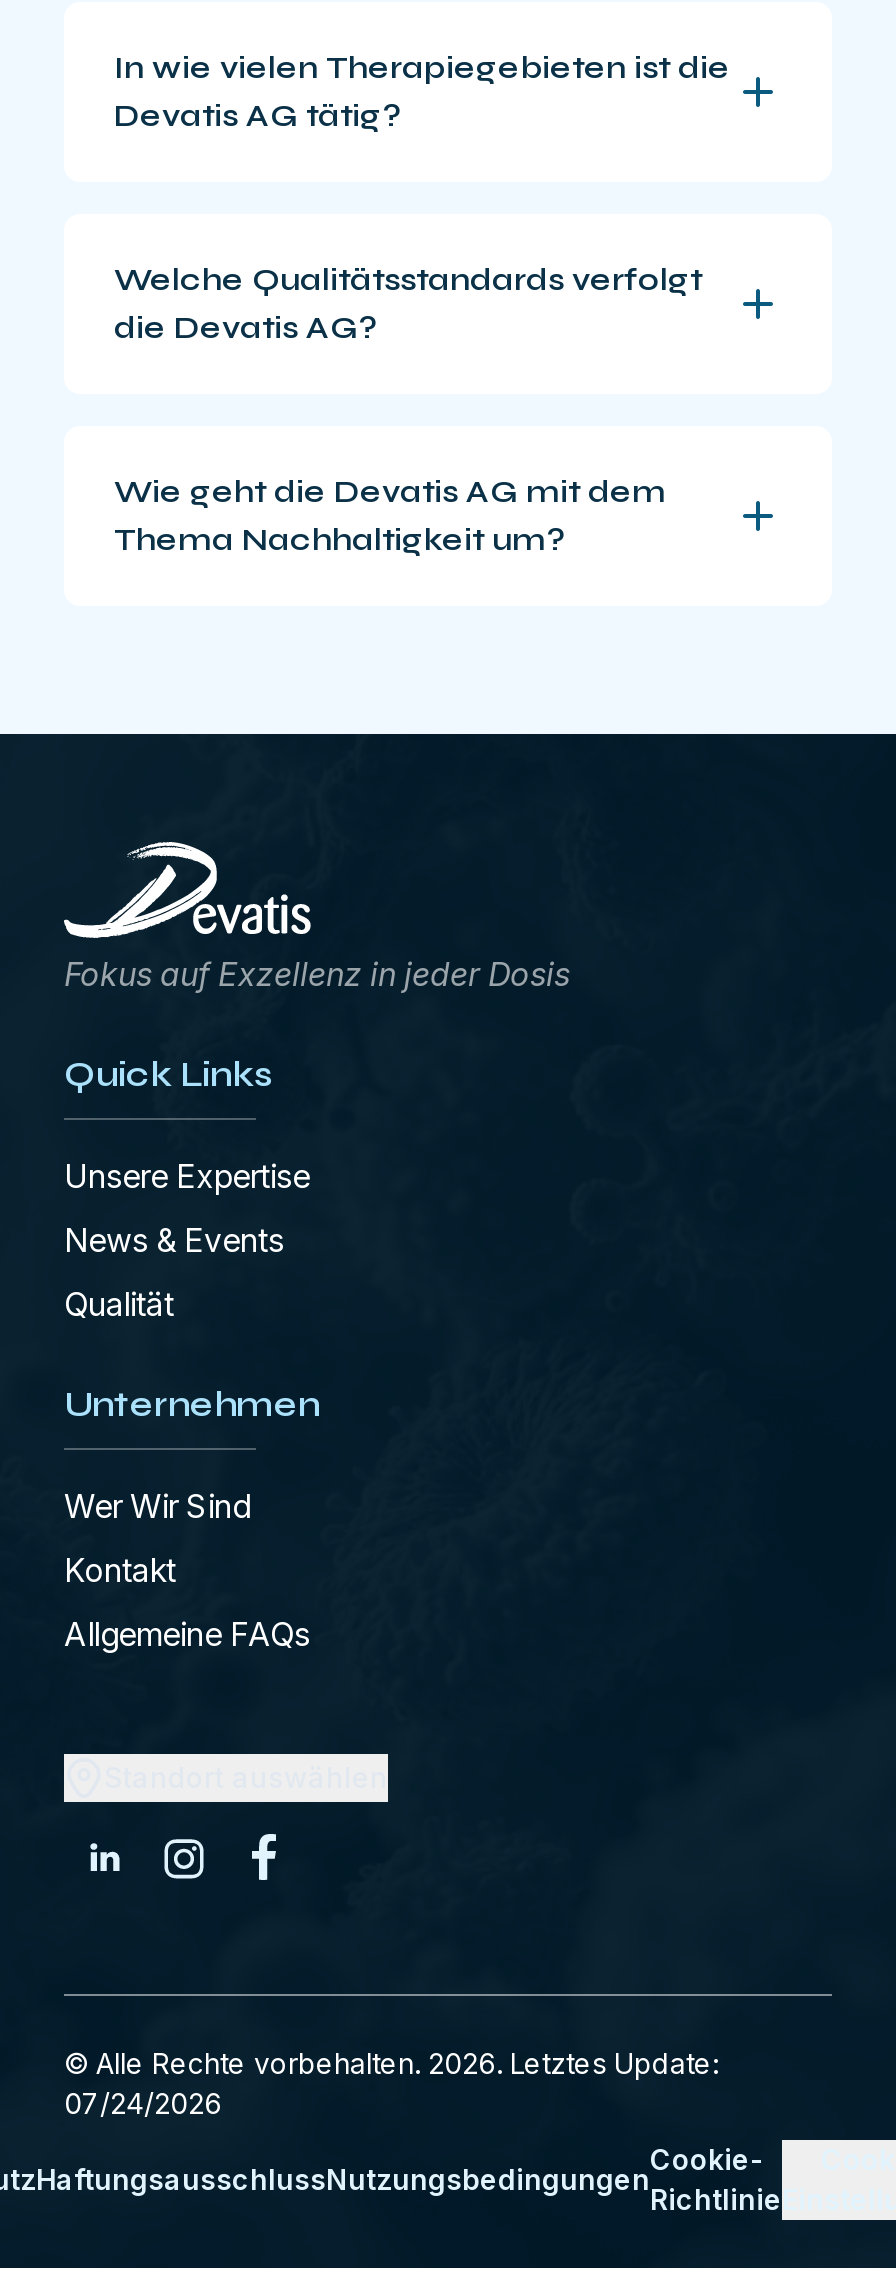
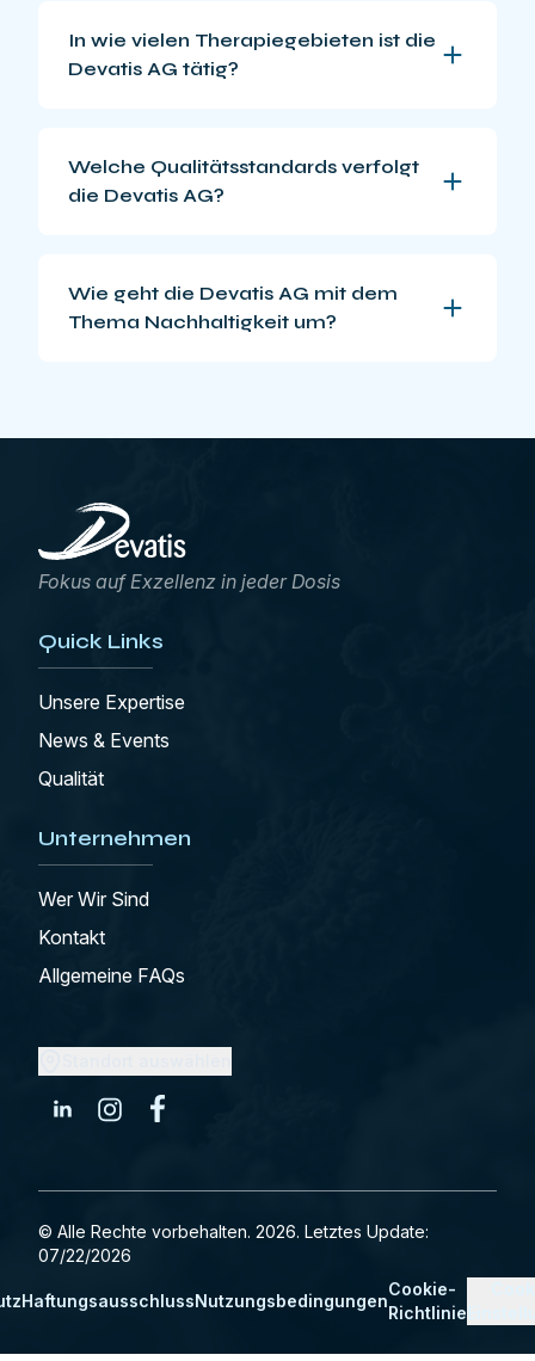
- 07/24/2026
+ 07/22/2026
